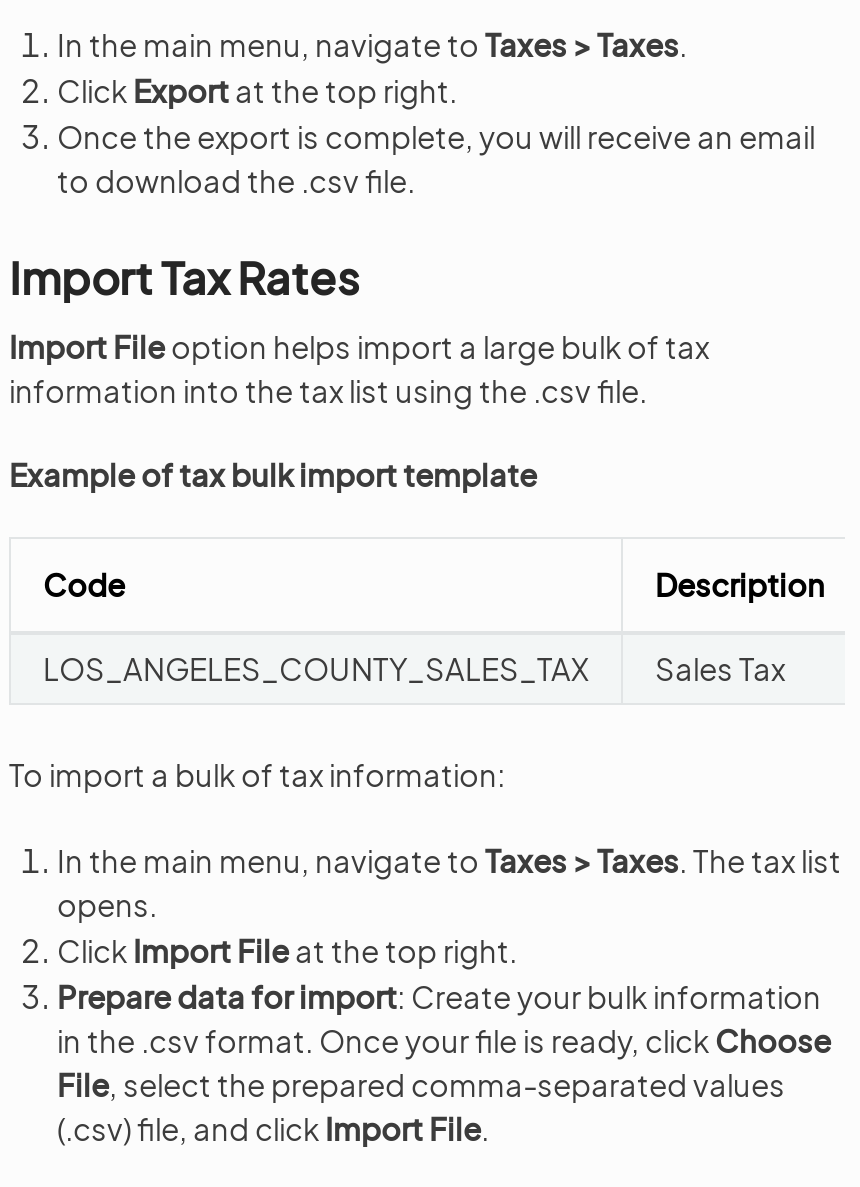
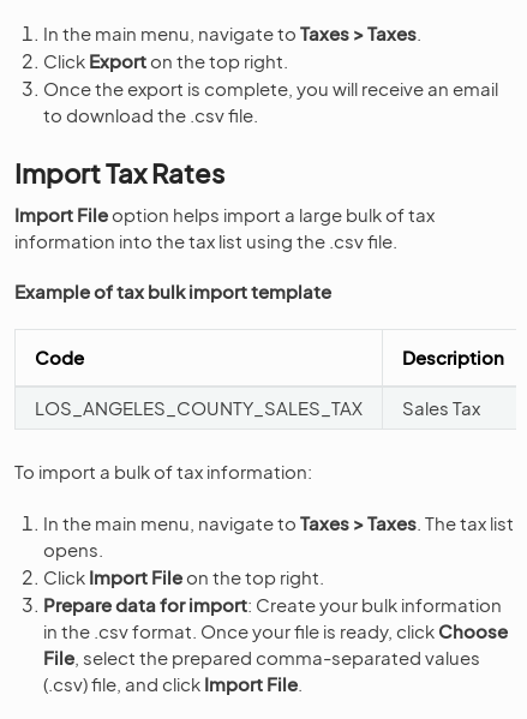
- Click Export at the top right.
+ Click Export on the top right.

- Click Import File at the top right.
+ Click Import File on the top right.
